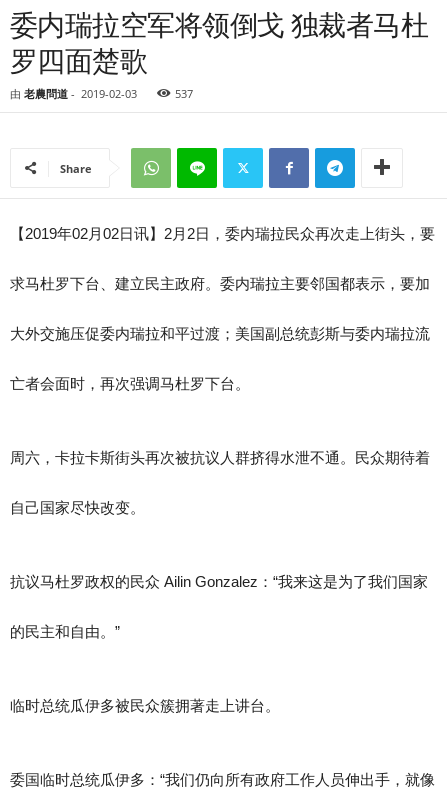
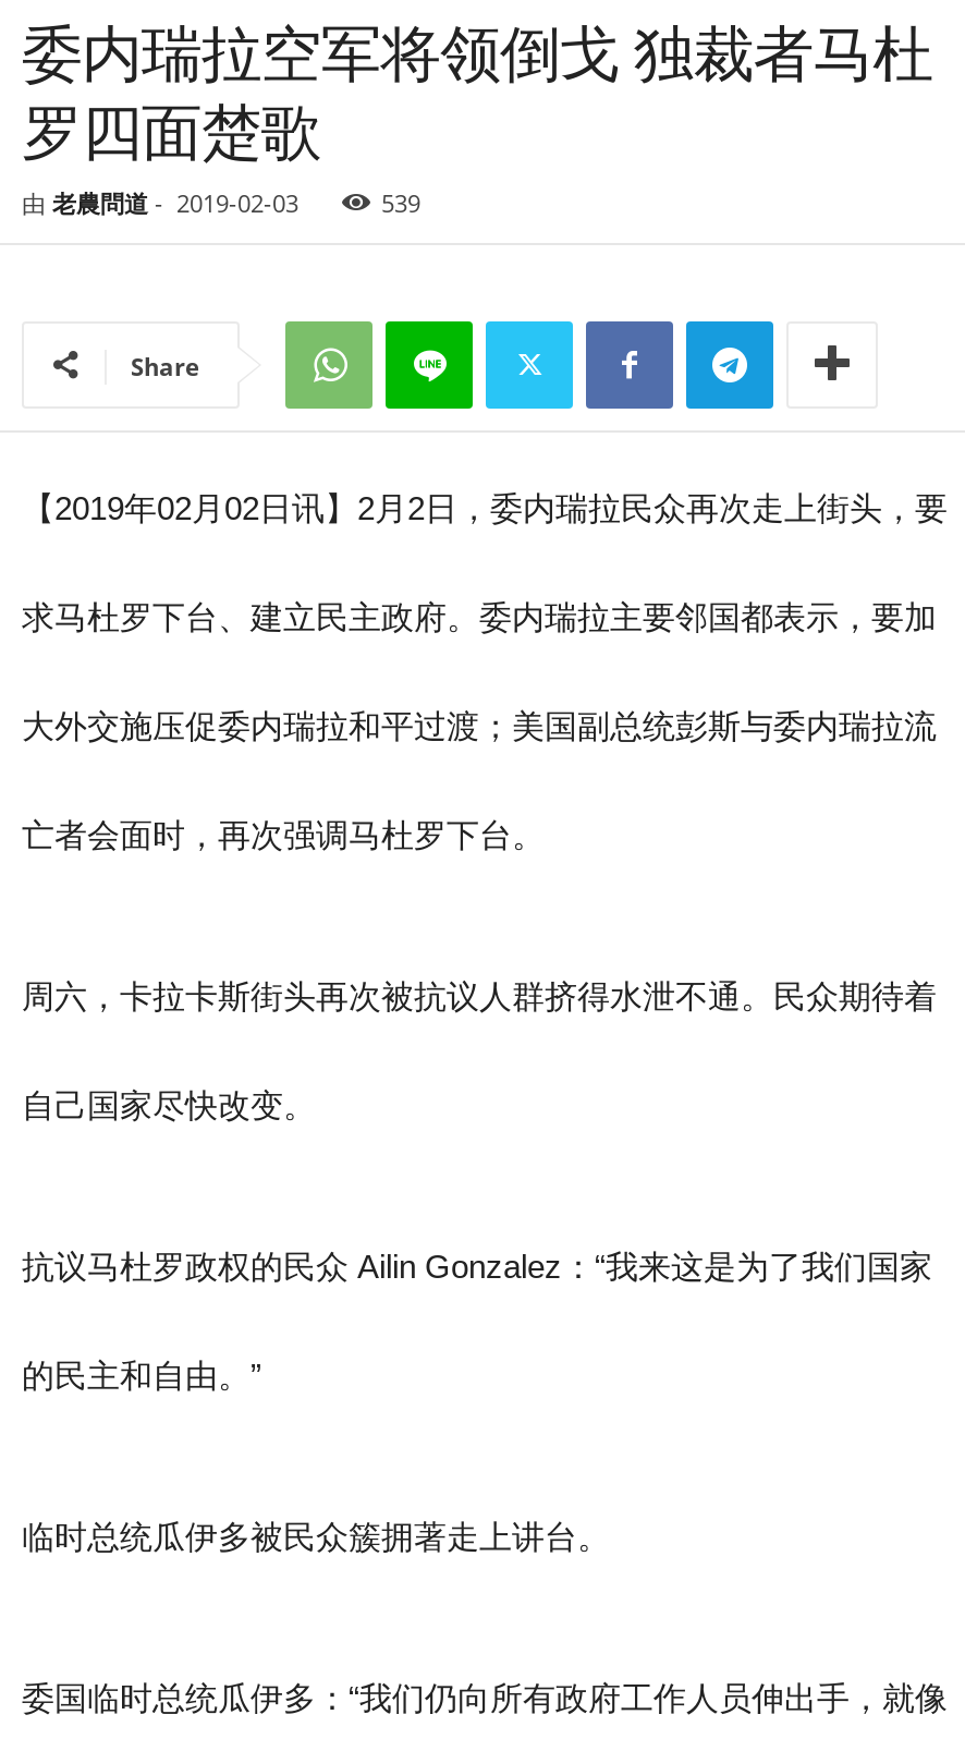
- 537
+ 539
